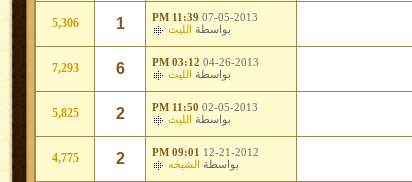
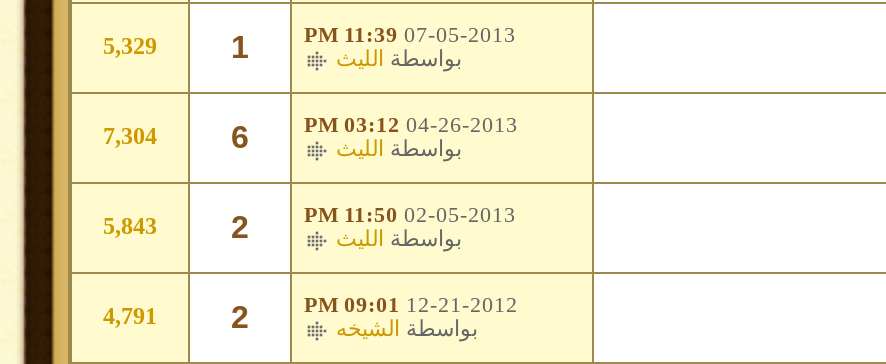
- 5,306
+ 5,329

- 7,293
+ 7,304

- 5,825
+ 5,843

- 4,775
+ 4,791
